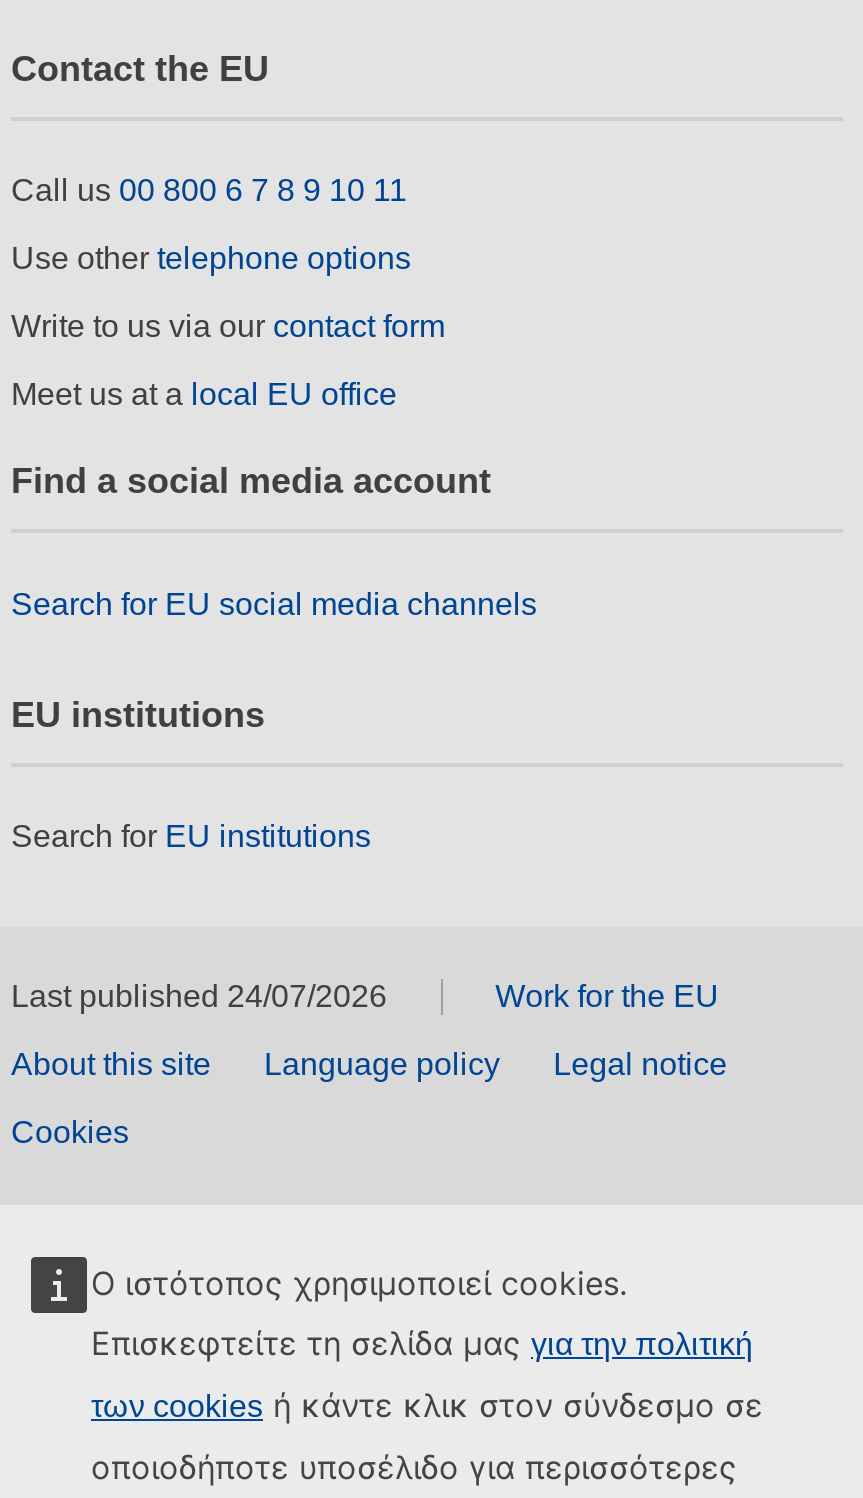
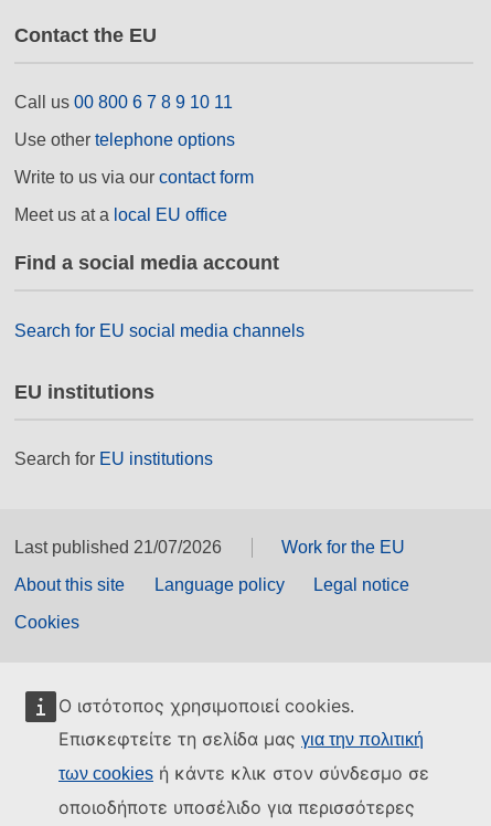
- Last published 24/07/2026
+ Last published 21/07/2026
